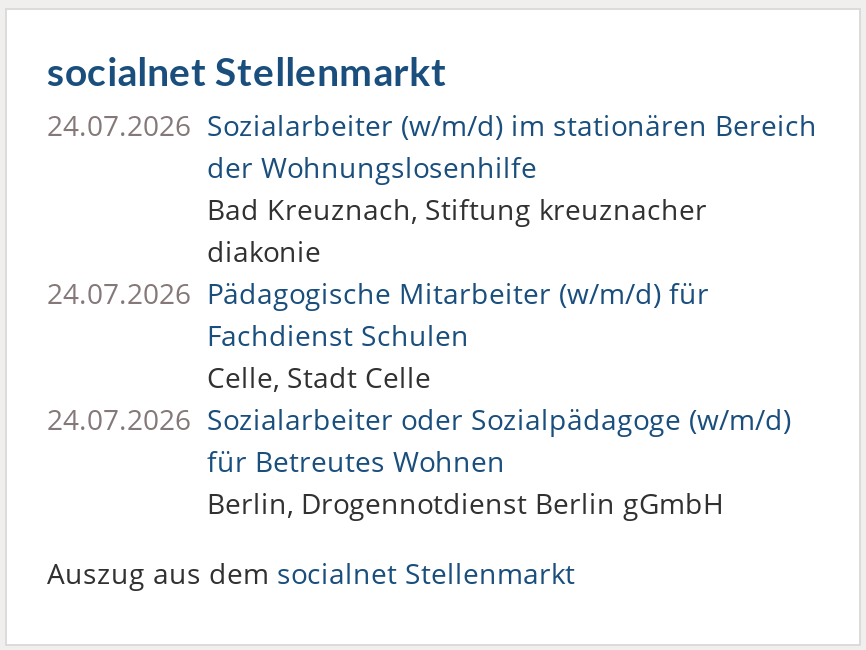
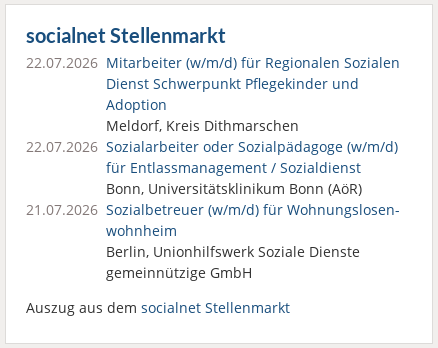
- 24.07.2026 Sozialarbeiter (w/m/d) im stationären Bereich
- der Wohnungslosenhilfe
- Bad Kreuznach, Stiftung kreuznacher
- diakonie
- 24.07.2026 Pädagogische Mitarbeiter (w/m/d) für
- Fachdienst Schulen
- Celle, Stadt Celle
- 24.07.2026 Sozialarbeiter oder Sozialpädagoge (w/m/d)
- für Betreutes Wohnen
- Berlin, Drogennotdienst Berlin gGmbH
+ 22.07.2026 Mitarbeiter (w/m/d) für Regionalen Sozialen
+ Dienst Schwerpunkt Pflegekinder und
+ Adoption
+ Meldorf, Kreis Dithmarschen
+ 22.07.2026 Sozialarbeiter oder Sozialpädagoge (w/m/d)
+ für Entlassmanagement / Sozialdienst
+ Bonn, Universitätsklinikum Bonn (AöR)
+ 21.07.2026 Sozialbetreuer (w/m/d) für Wohnungslosen
+ wohnheim
+ Berlin, Unionhilfswerk Soziale Dienste
+ gemeinnützige GmbH
